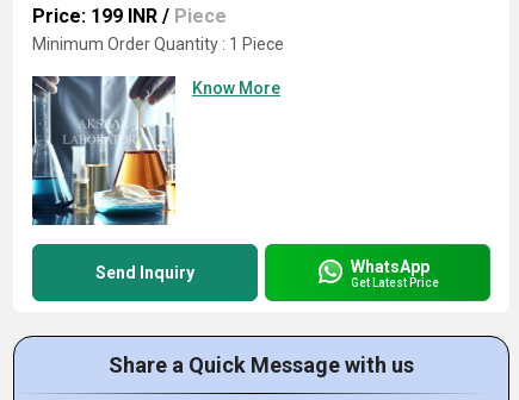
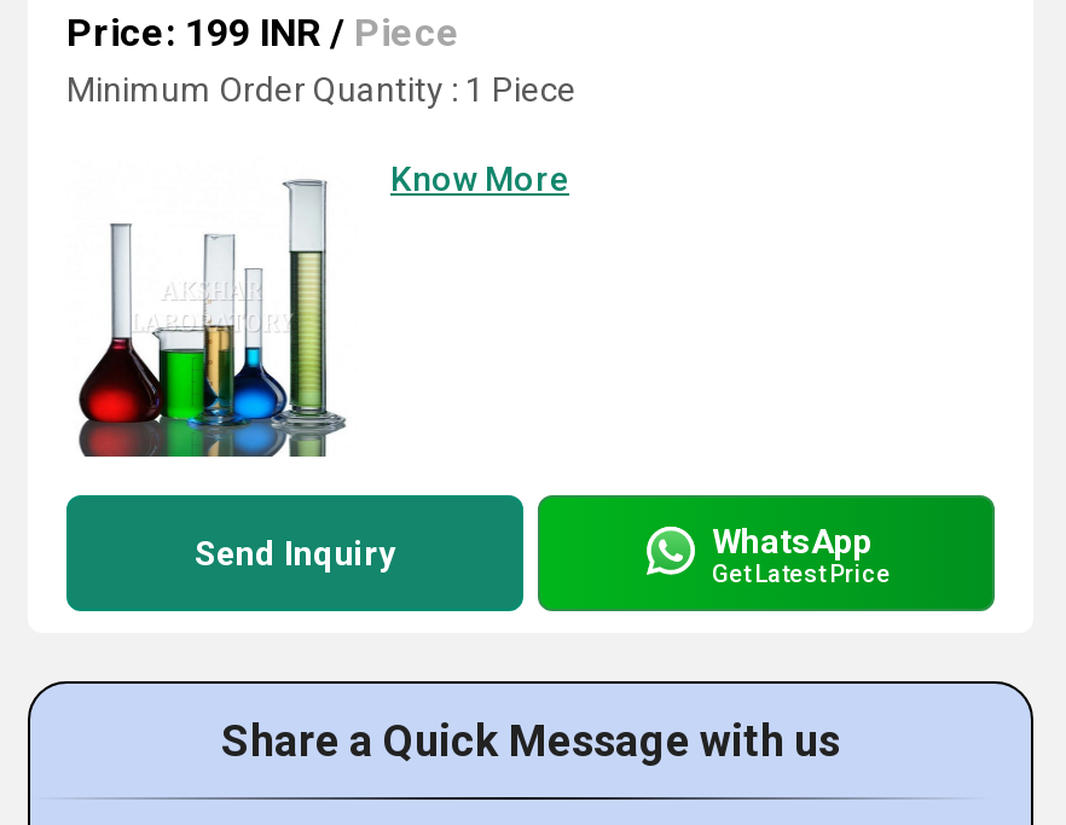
- [image]
+ [image]
